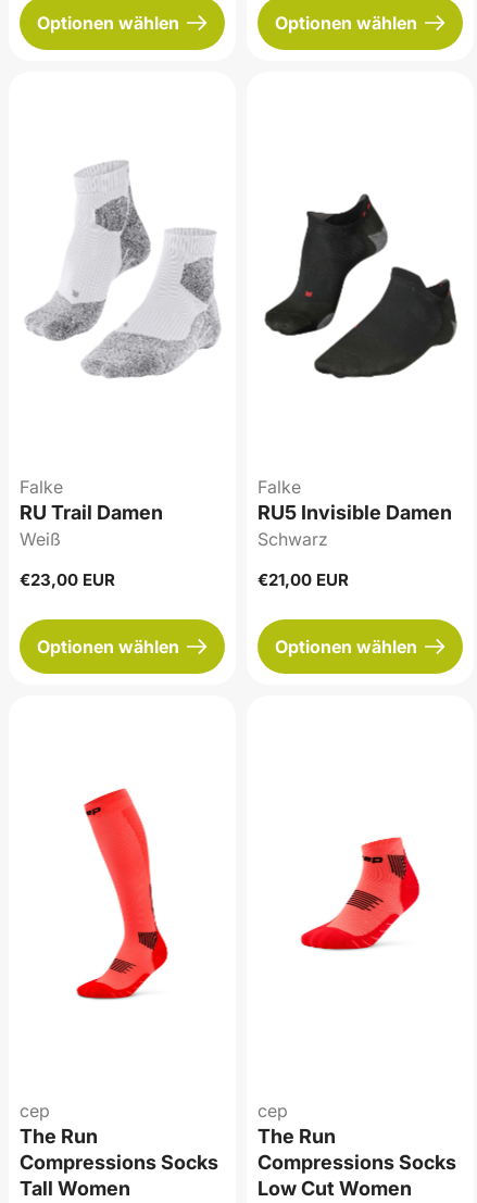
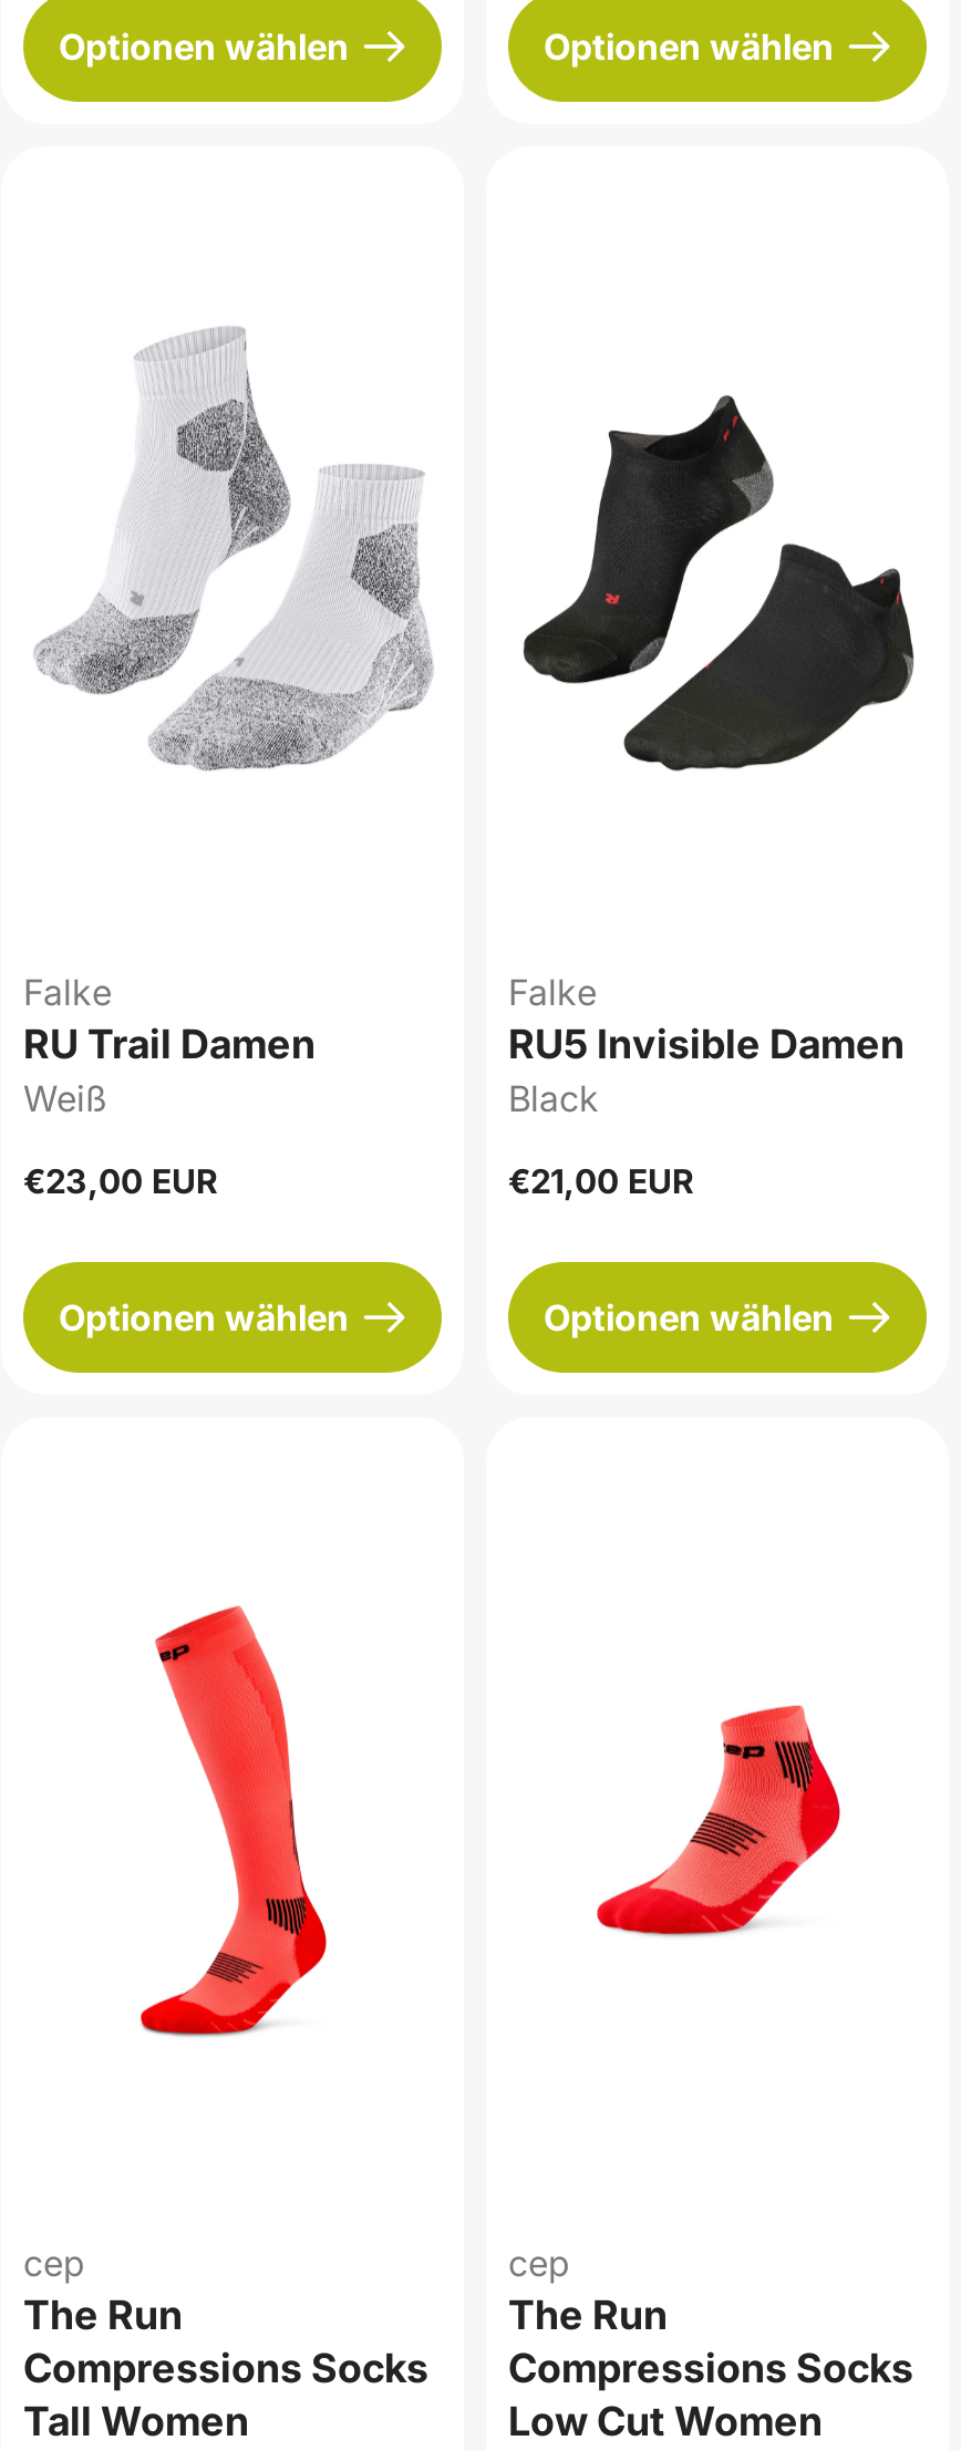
- Schwarz
+ Black
